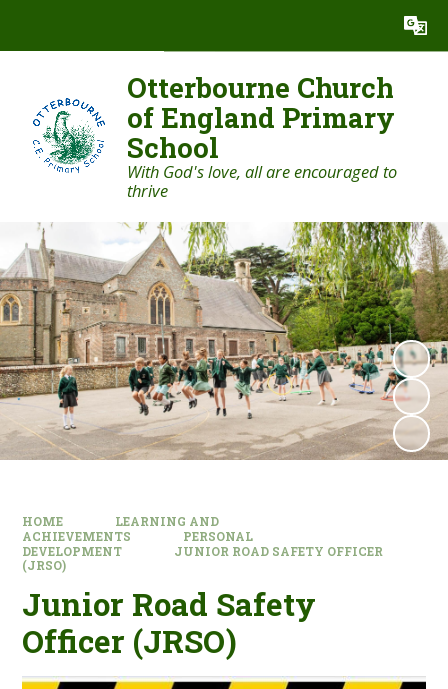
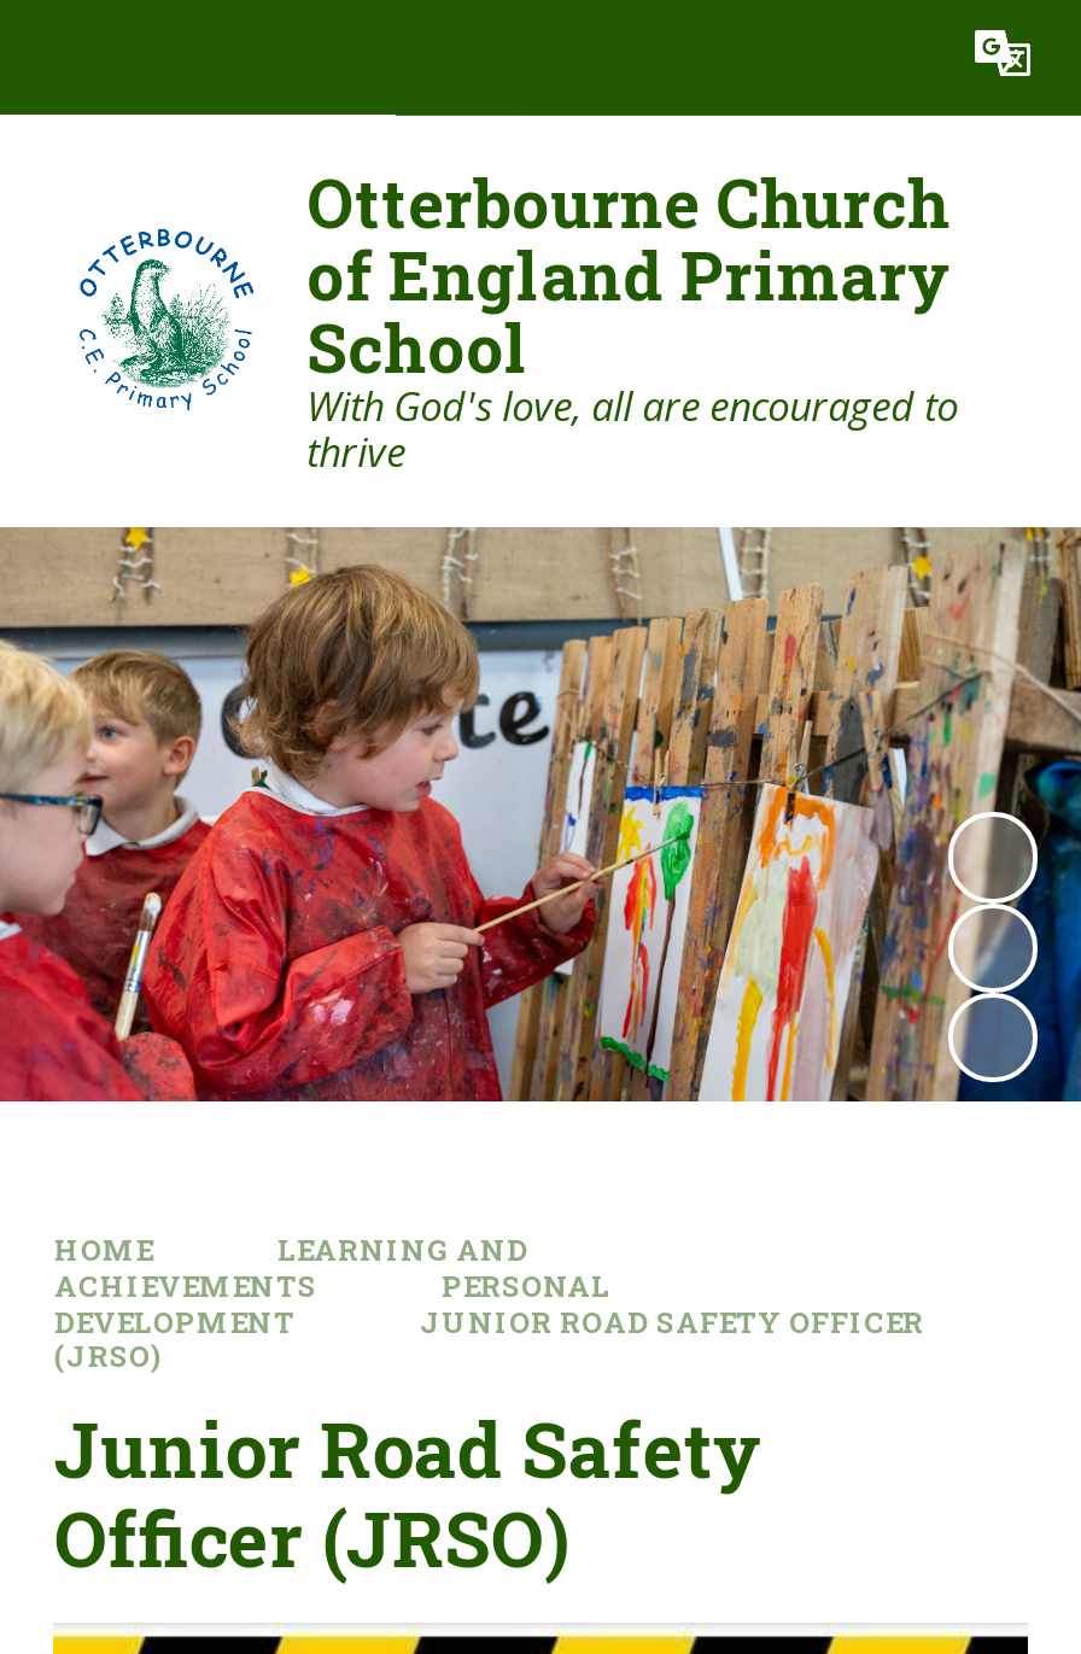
- [image]
+ [image]
